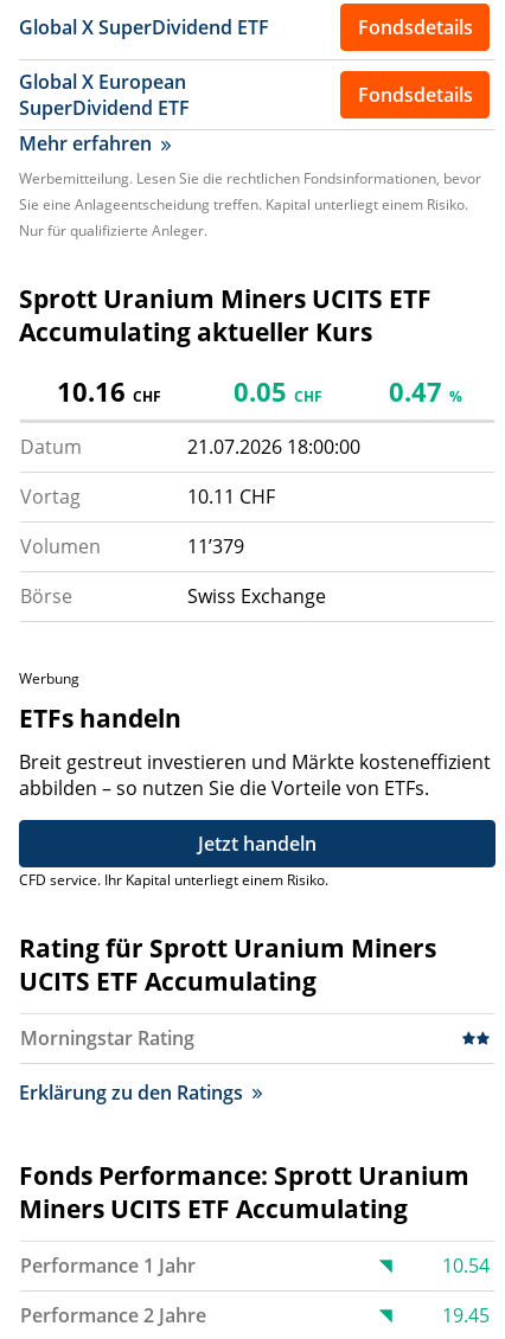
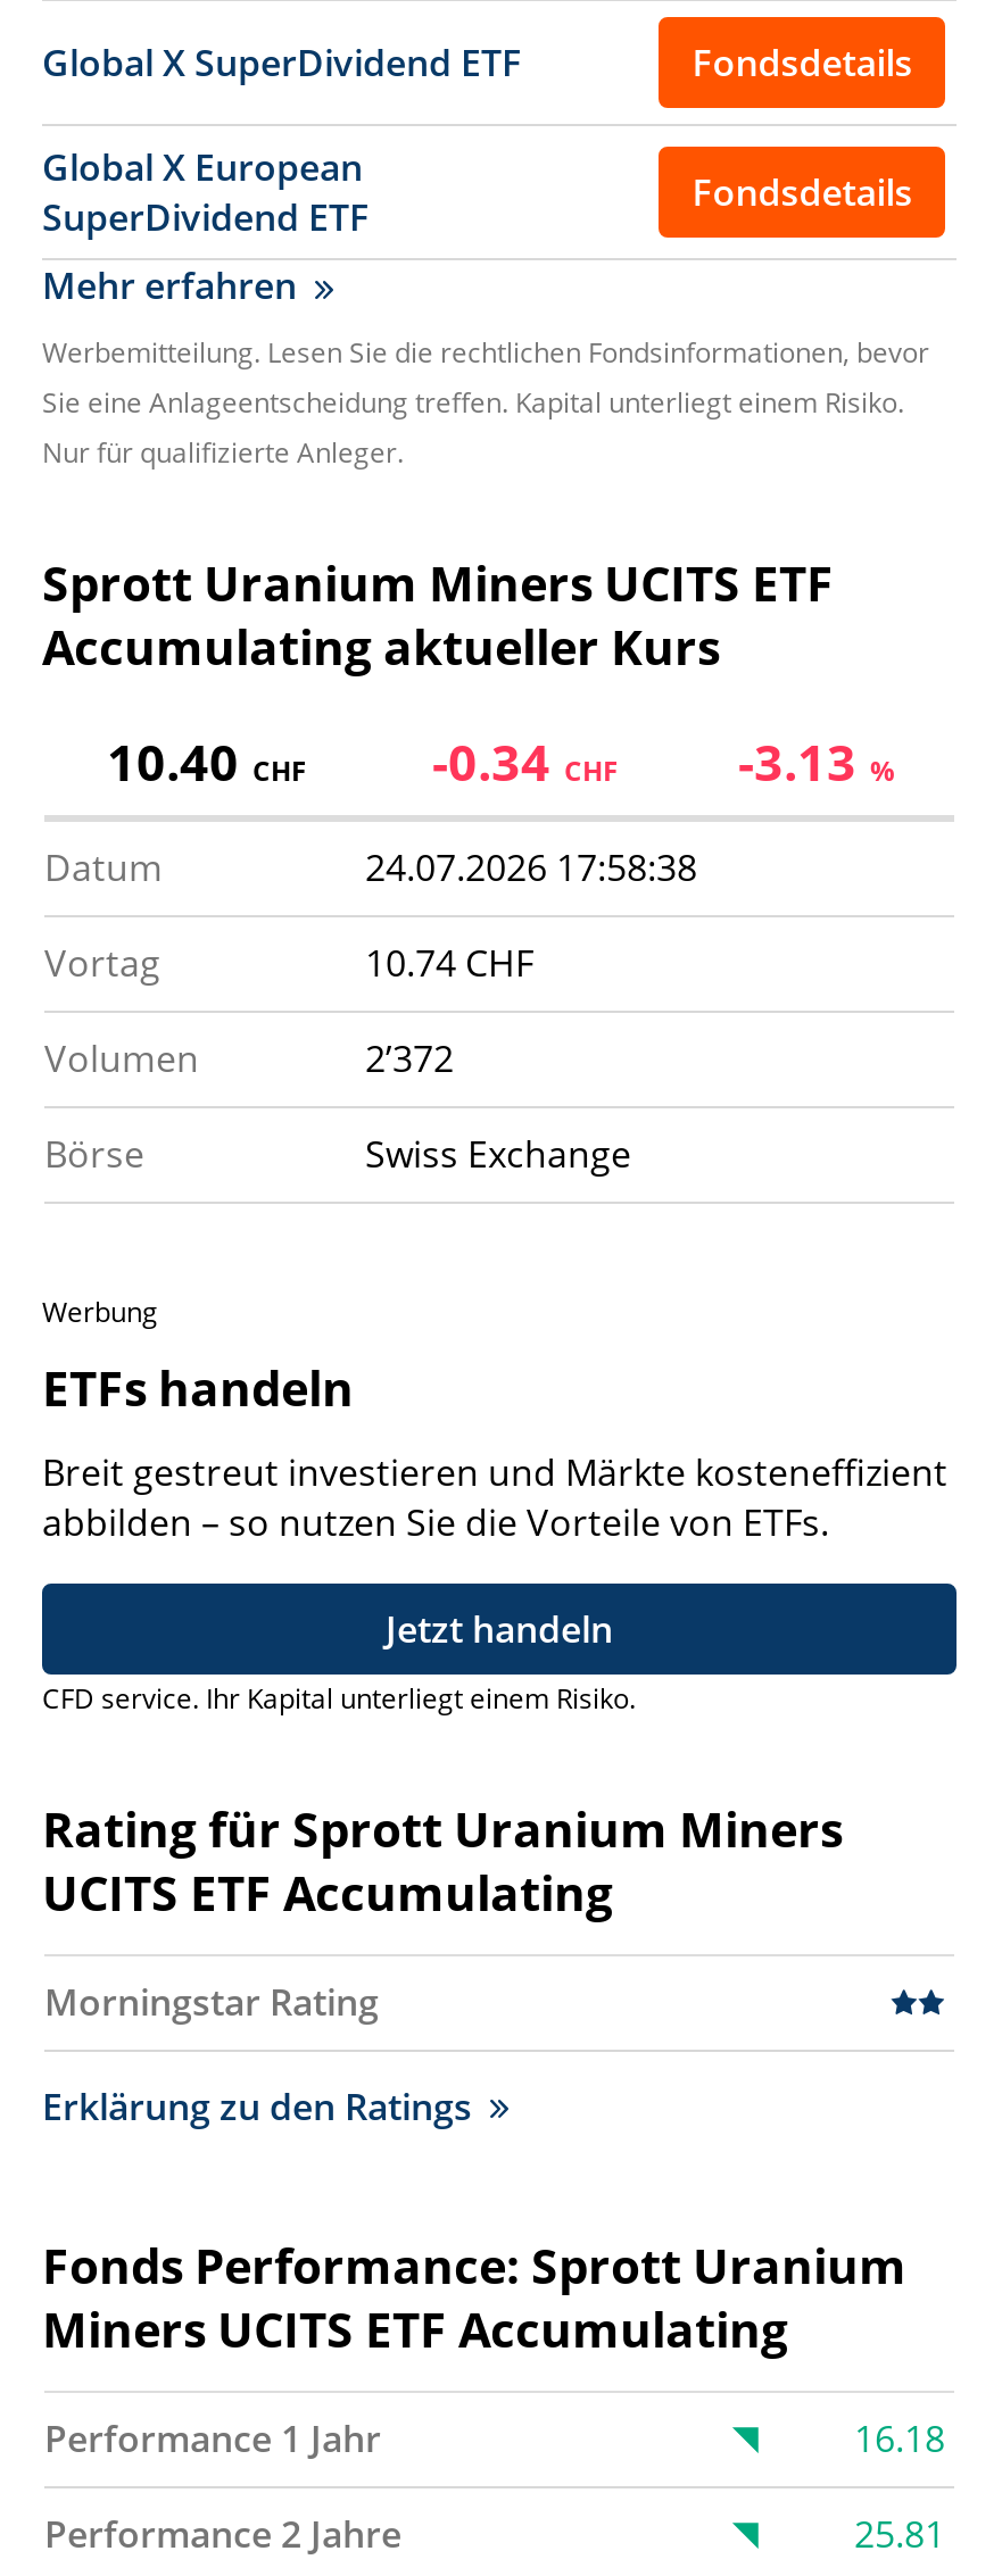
- 10.16 CHF
+ 10.40 CHF

- 0.05 CHF
+ -0.34 CHF

- 0.47%
+ -3.13%

- 21.07.2026 18:00:00
+ 24.07.2026 17:58:38

- 10.11 CHF
+ 10.74 CHF

- 11’379
+ 2’372

- 10.54
+ 16.18

- 19.45
+ 25.81
